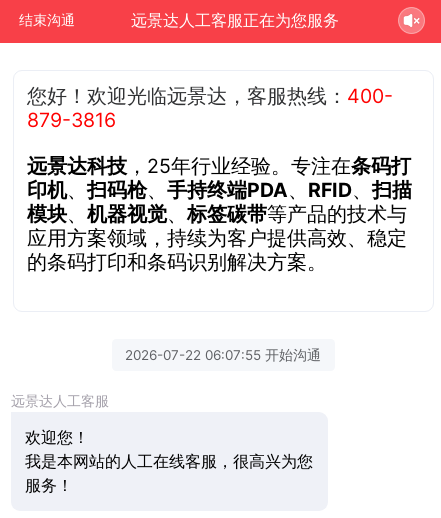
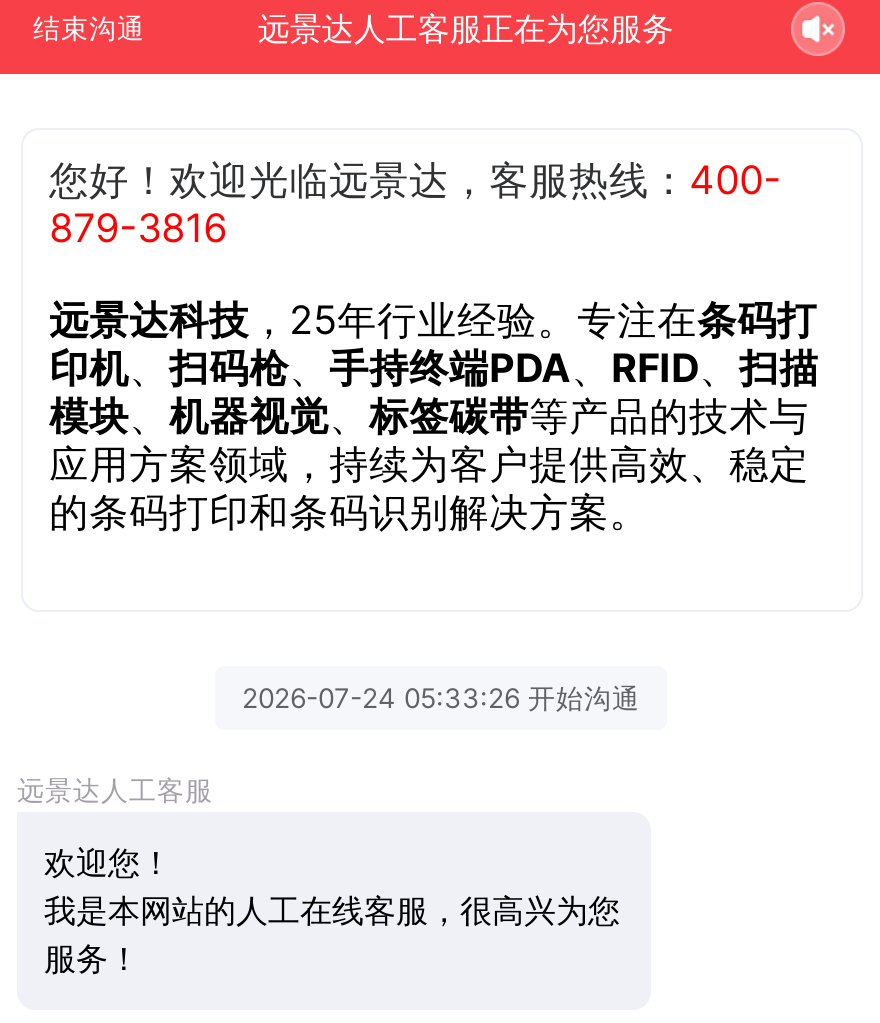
- 2026-07-22 06:07:55 开始沟通
+ 2026-07-24 05:33:26 开始沟通
